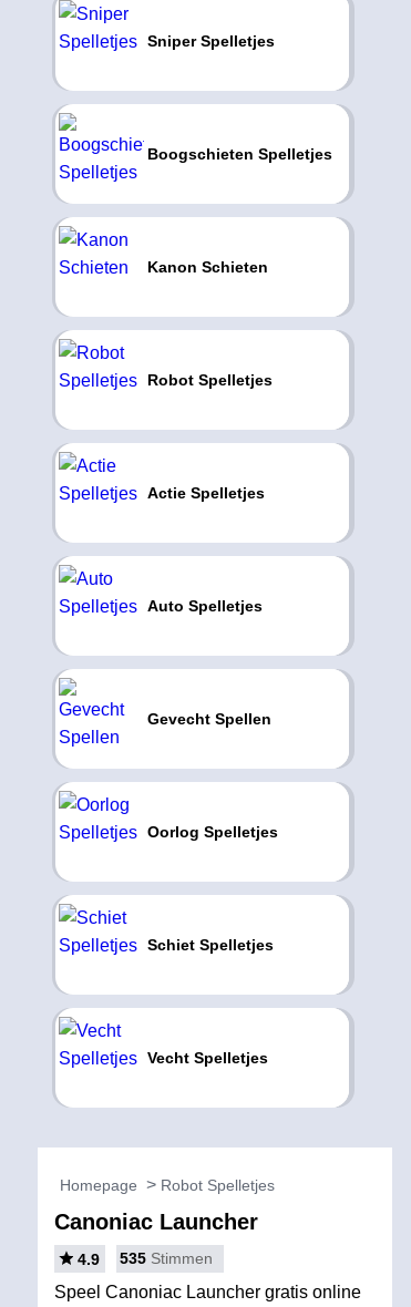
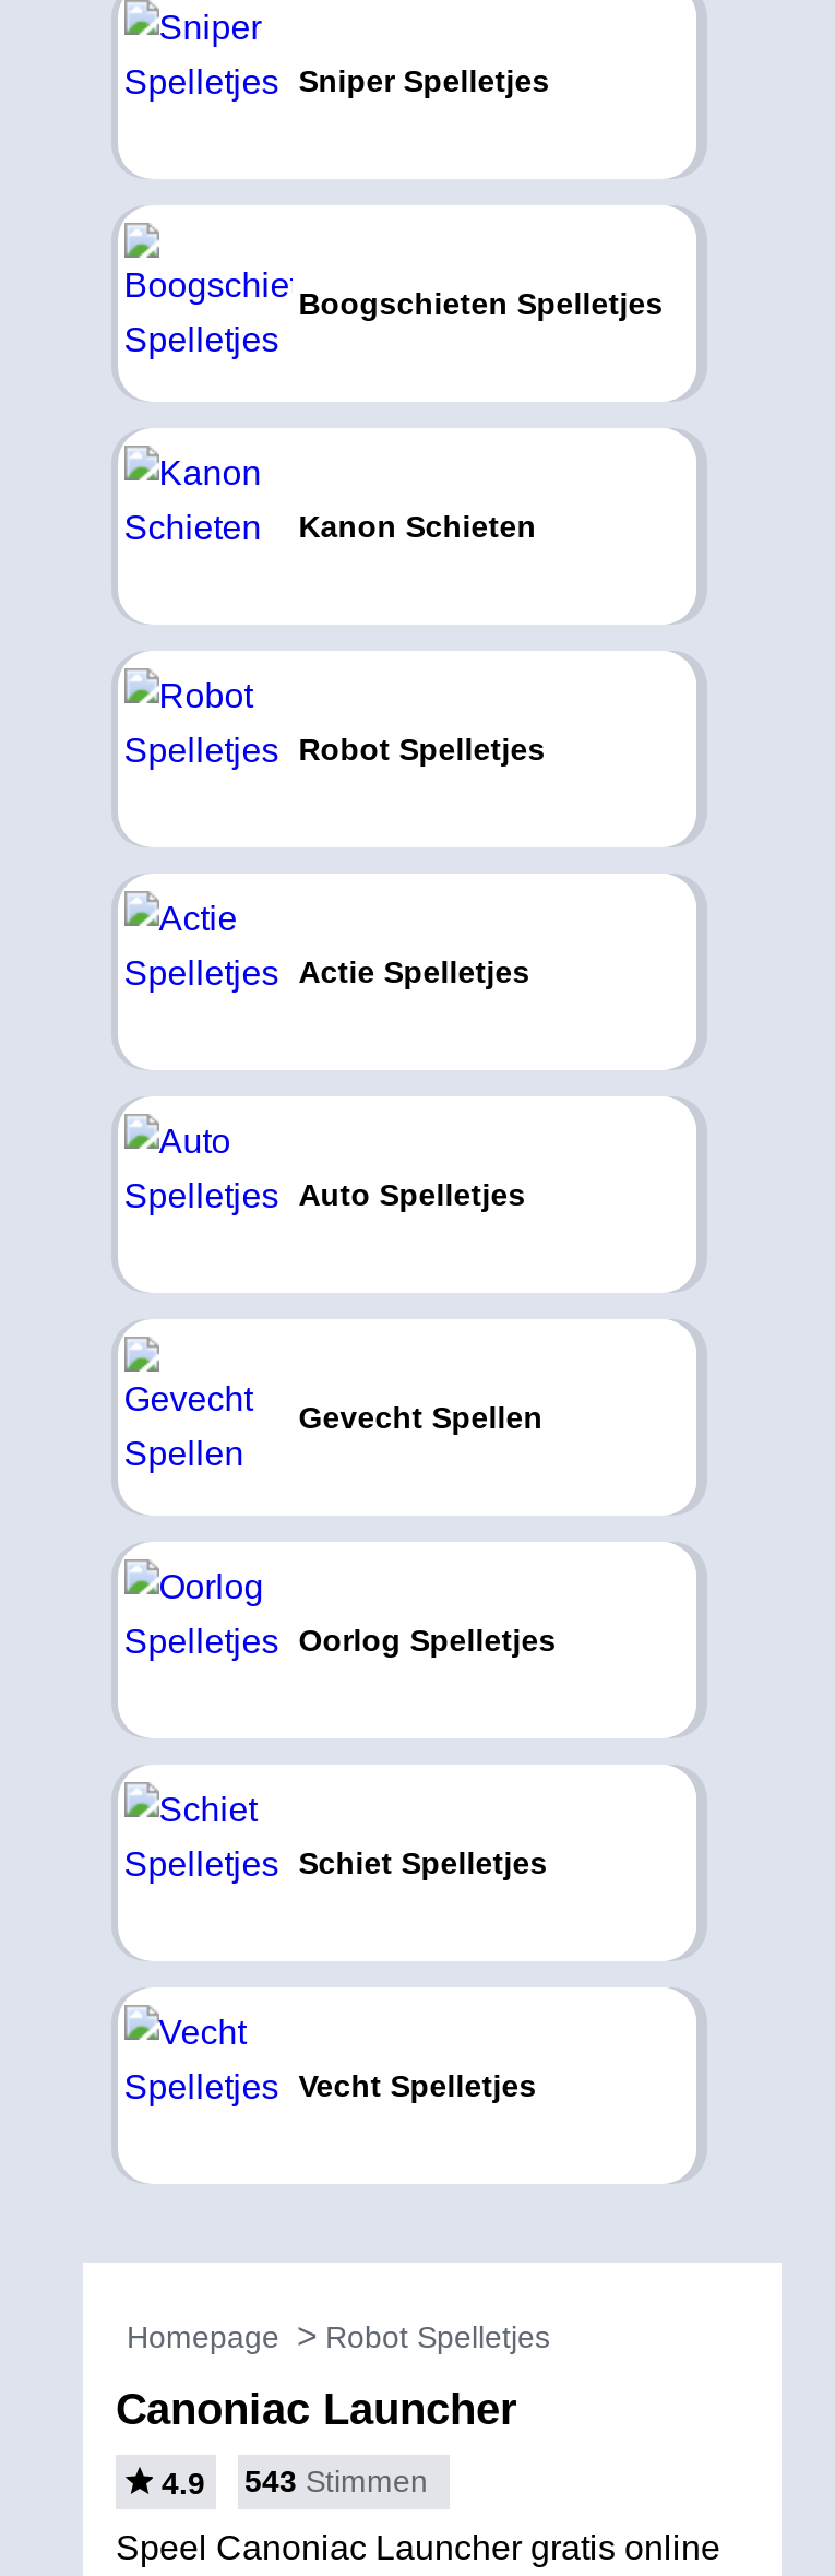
- 4.9 535 Stimmen
+ 4.9 543 Stimmen
